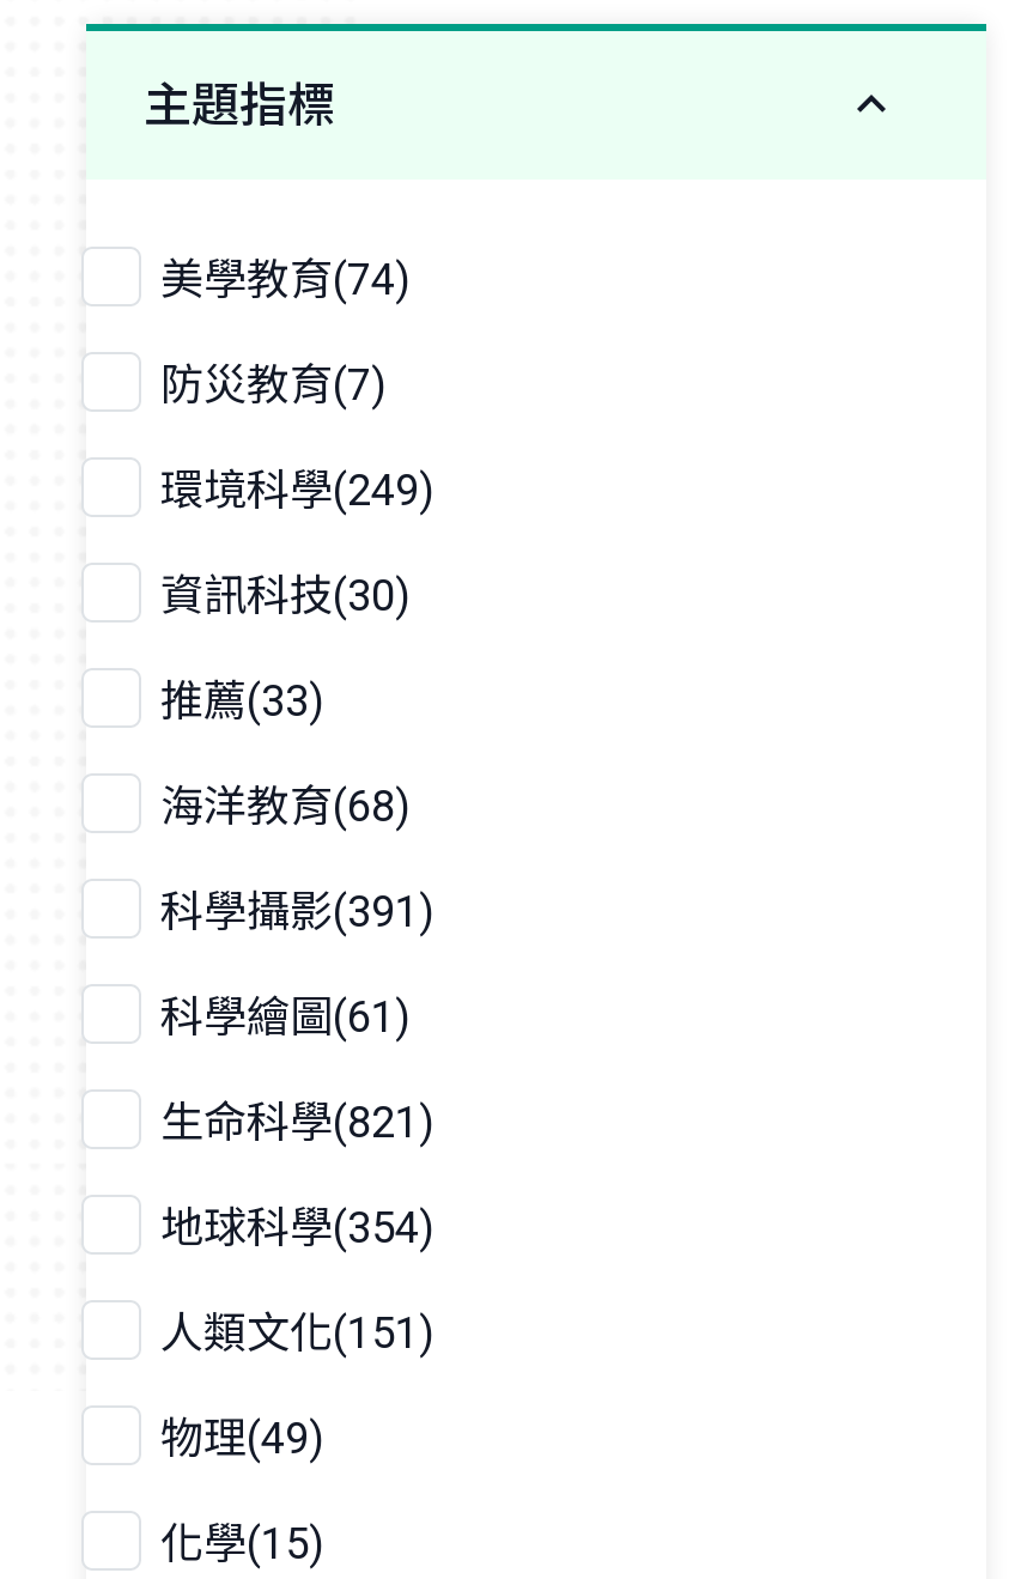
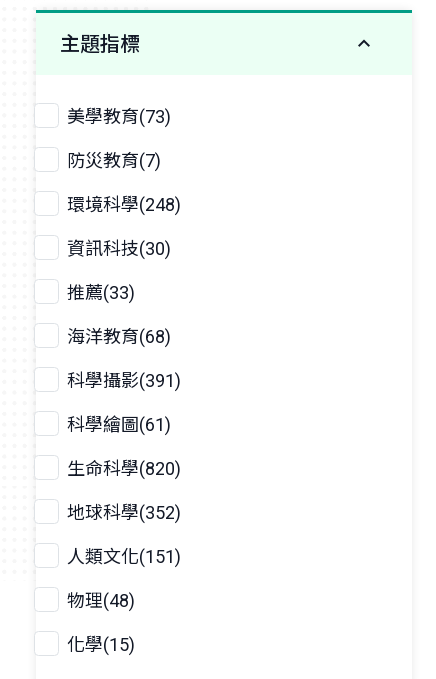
- 美學教育(74)
+ 美學教育(73)

- 環境科學(249)
+ 環境科學(248)

- 生命科學(821)
+ 生命科學(820)

- 地球科學(354)
+ 地球科學(352)

- 物理(49)
+ 物理(48)
